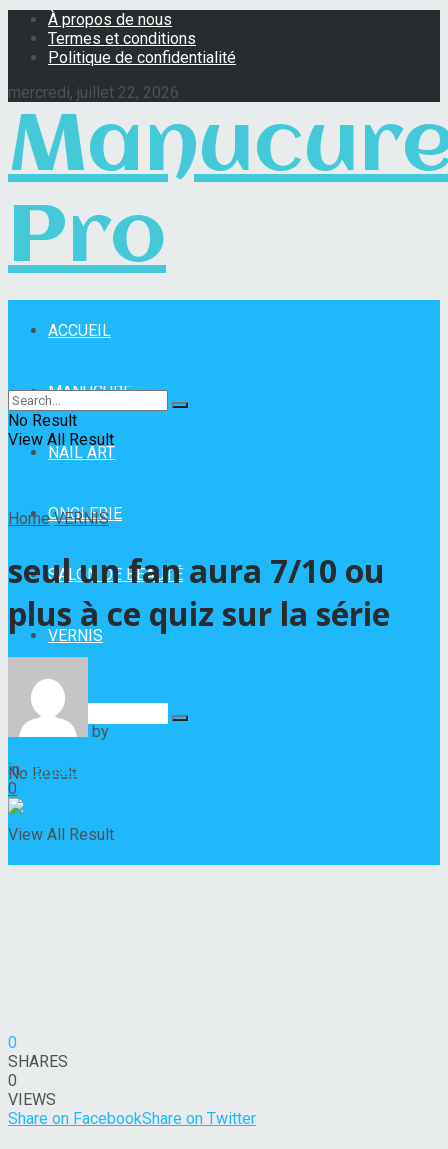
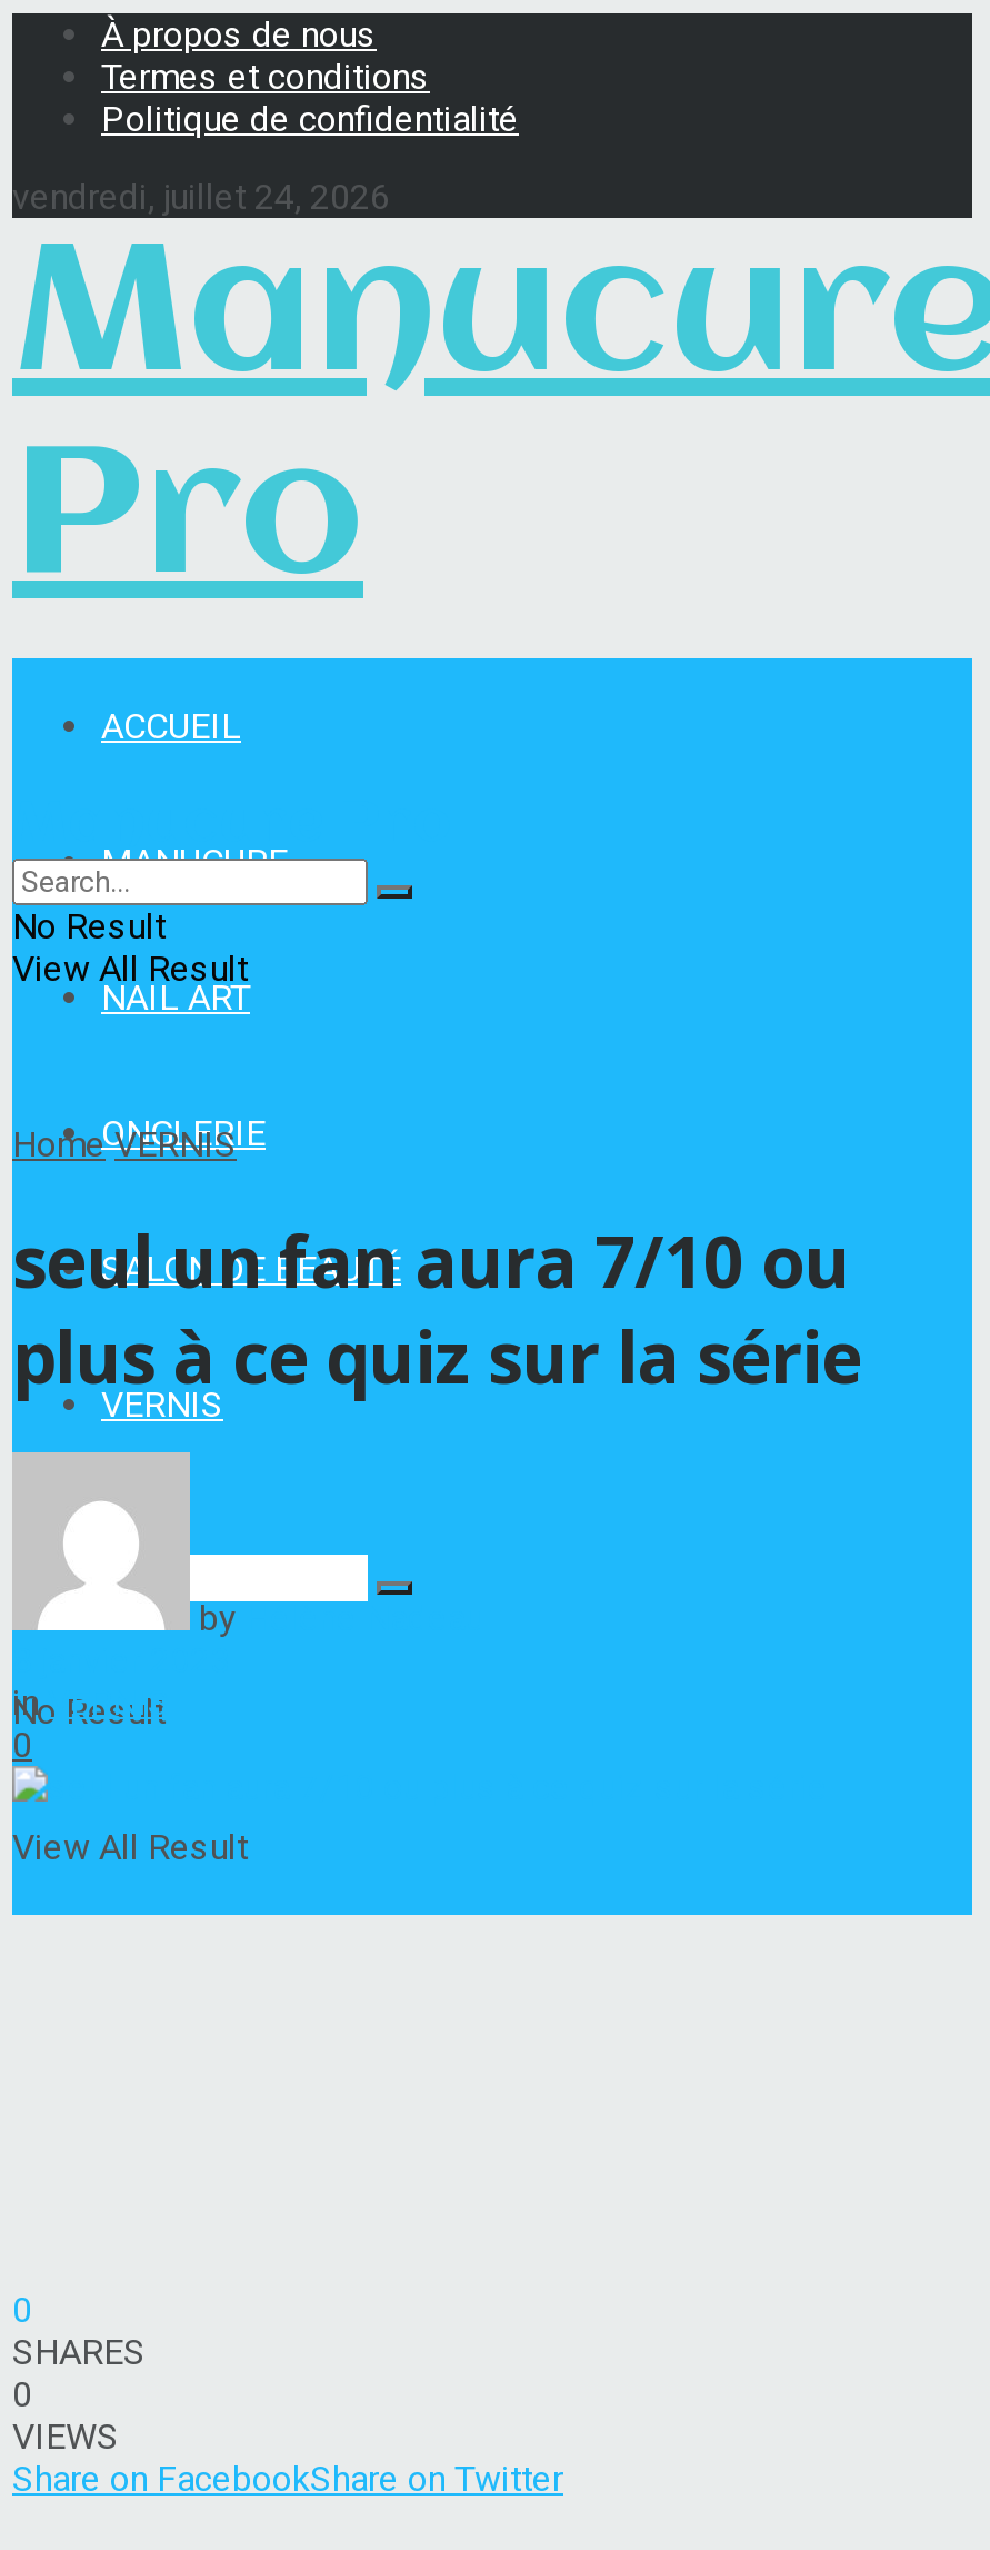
- mercredi, juillet 22, 2026
+ vendredi, juillet 24, 2026
